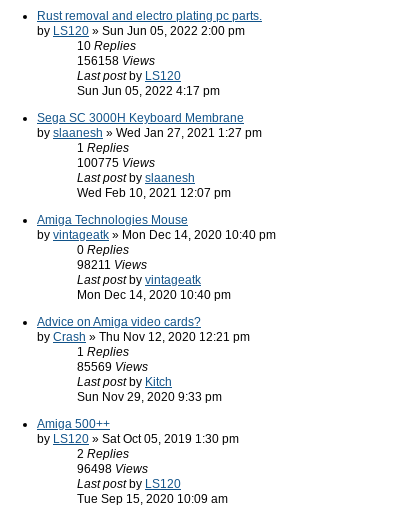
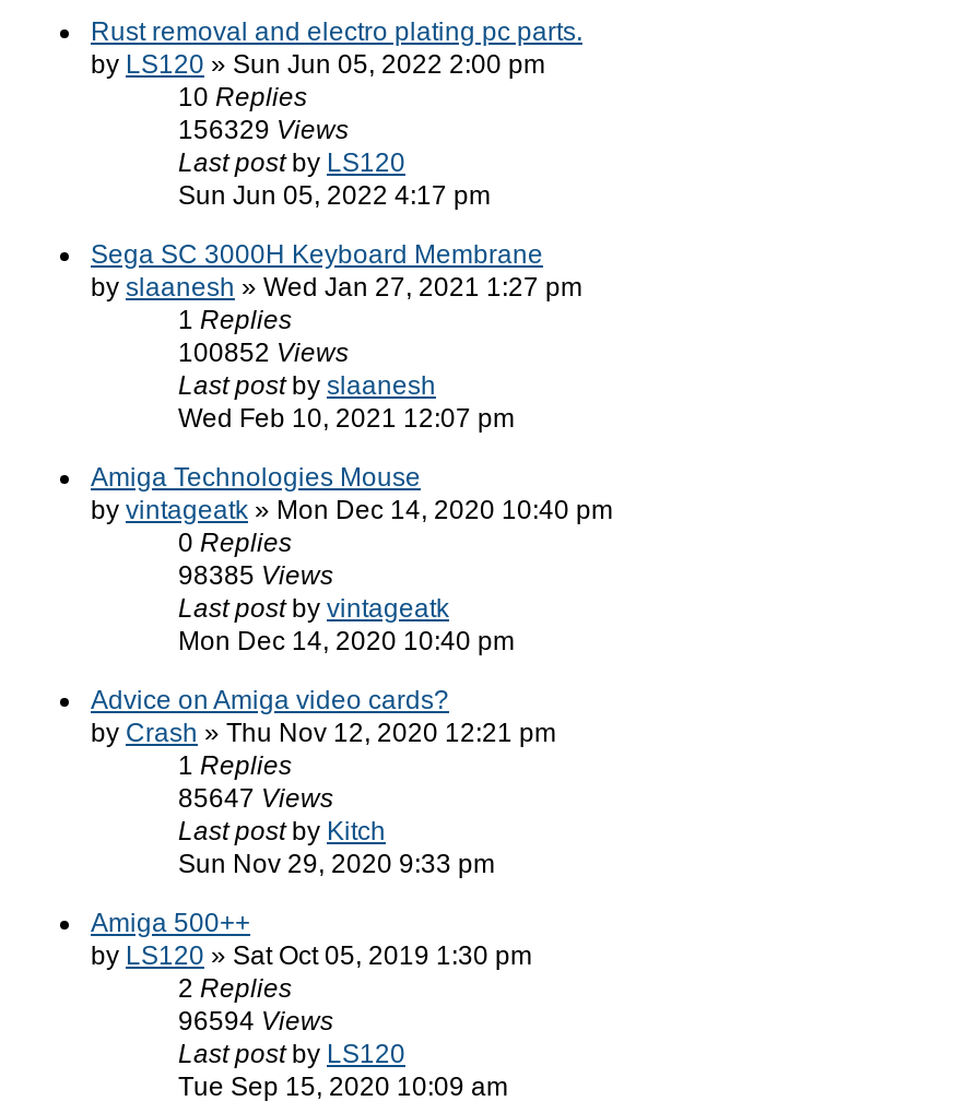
- 156158 Views
+ 156329 Views

- 100775 Views
+ 100852 Views

- 98211 Views
+ 98385 Views

- 85569 Views
+ 85647 Views

- 96498 Views
+ 96594 Views
